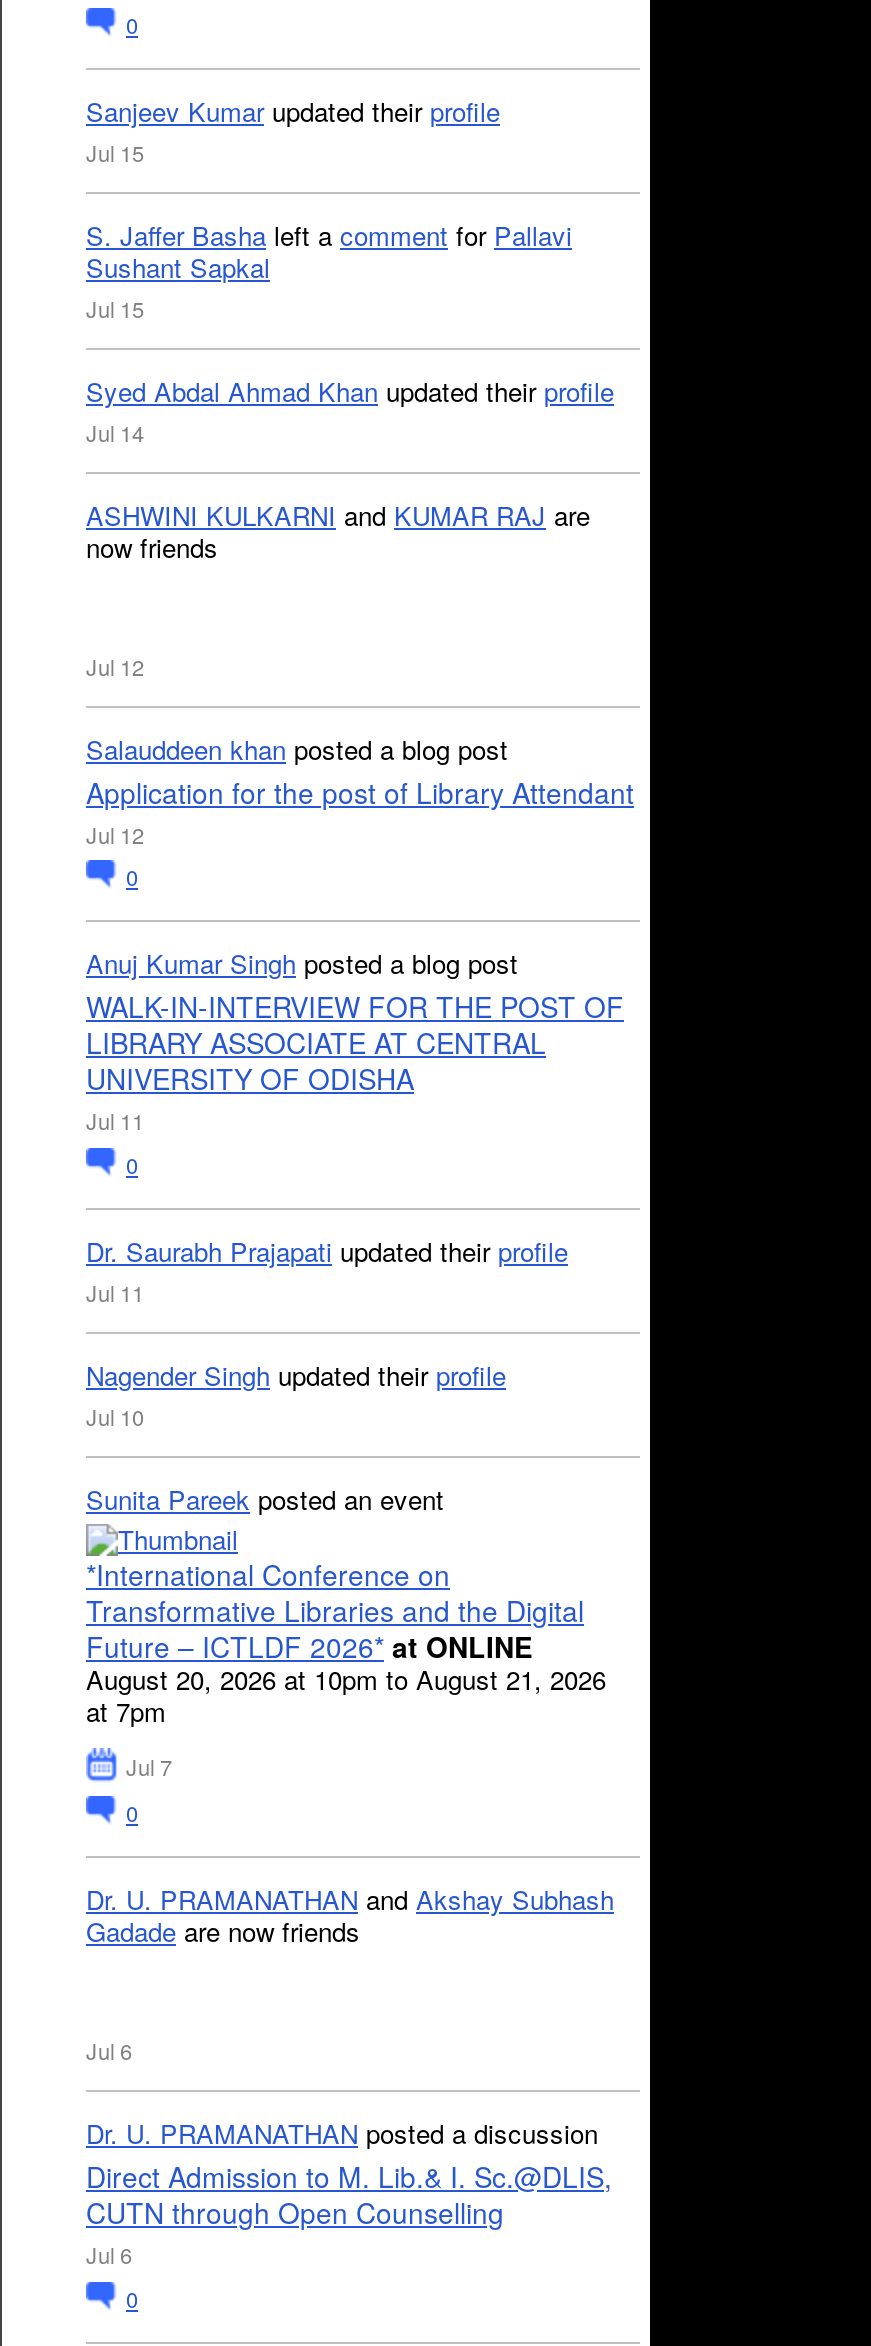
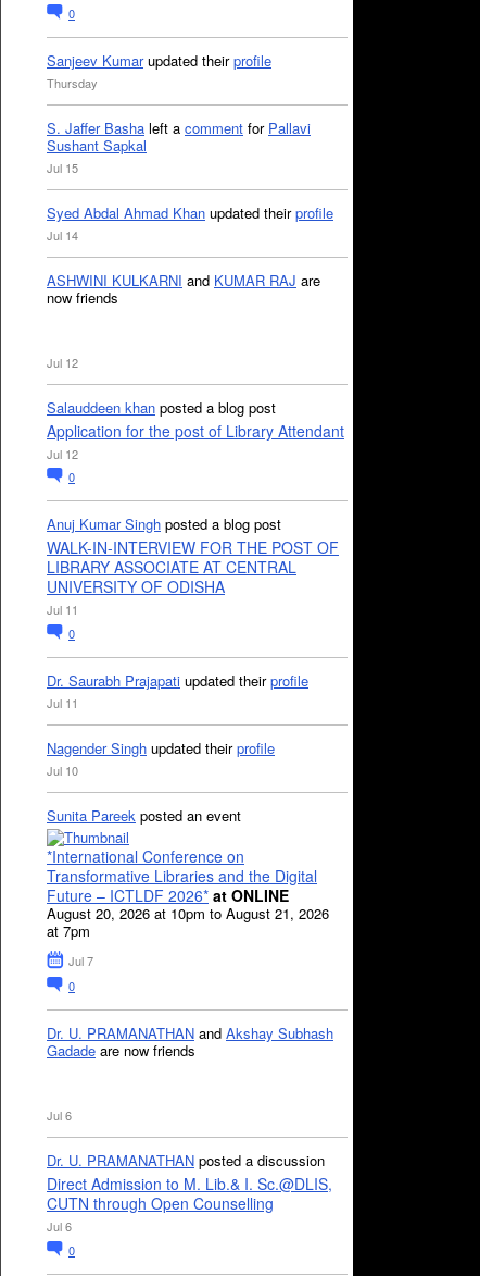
- Jul 15
+ Thursday
